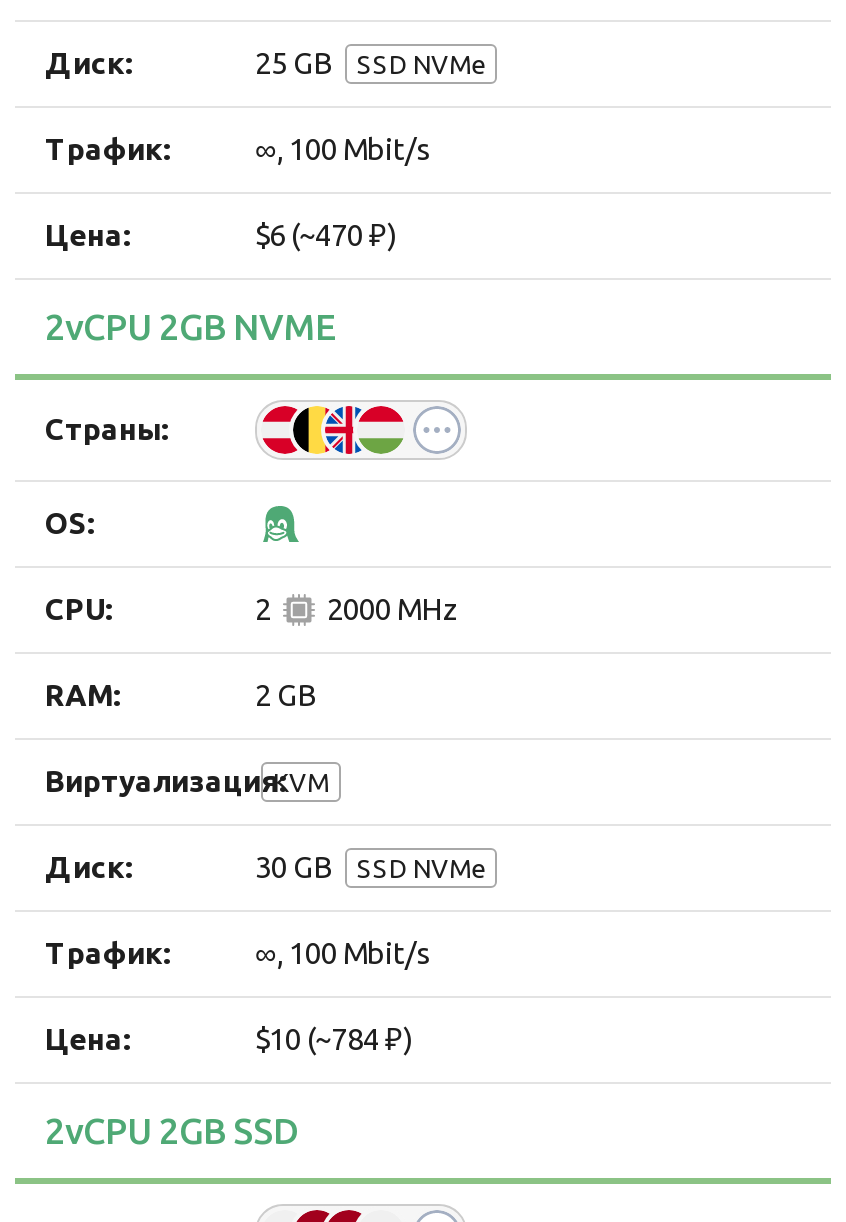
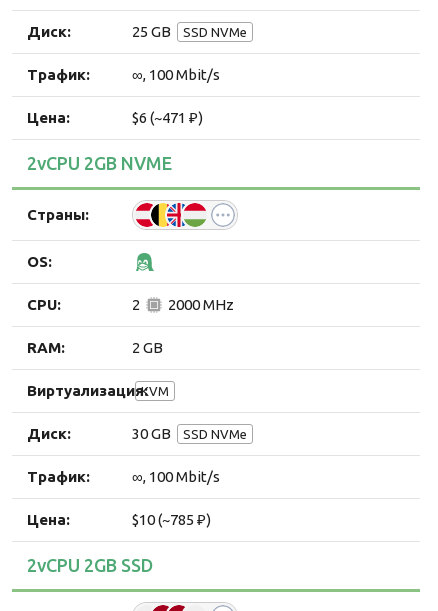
- $6 (~470 ₽)
+ $6 (~471 ₽)

- $10 (~784 ₽)
+ $10 (~785 ₽)
